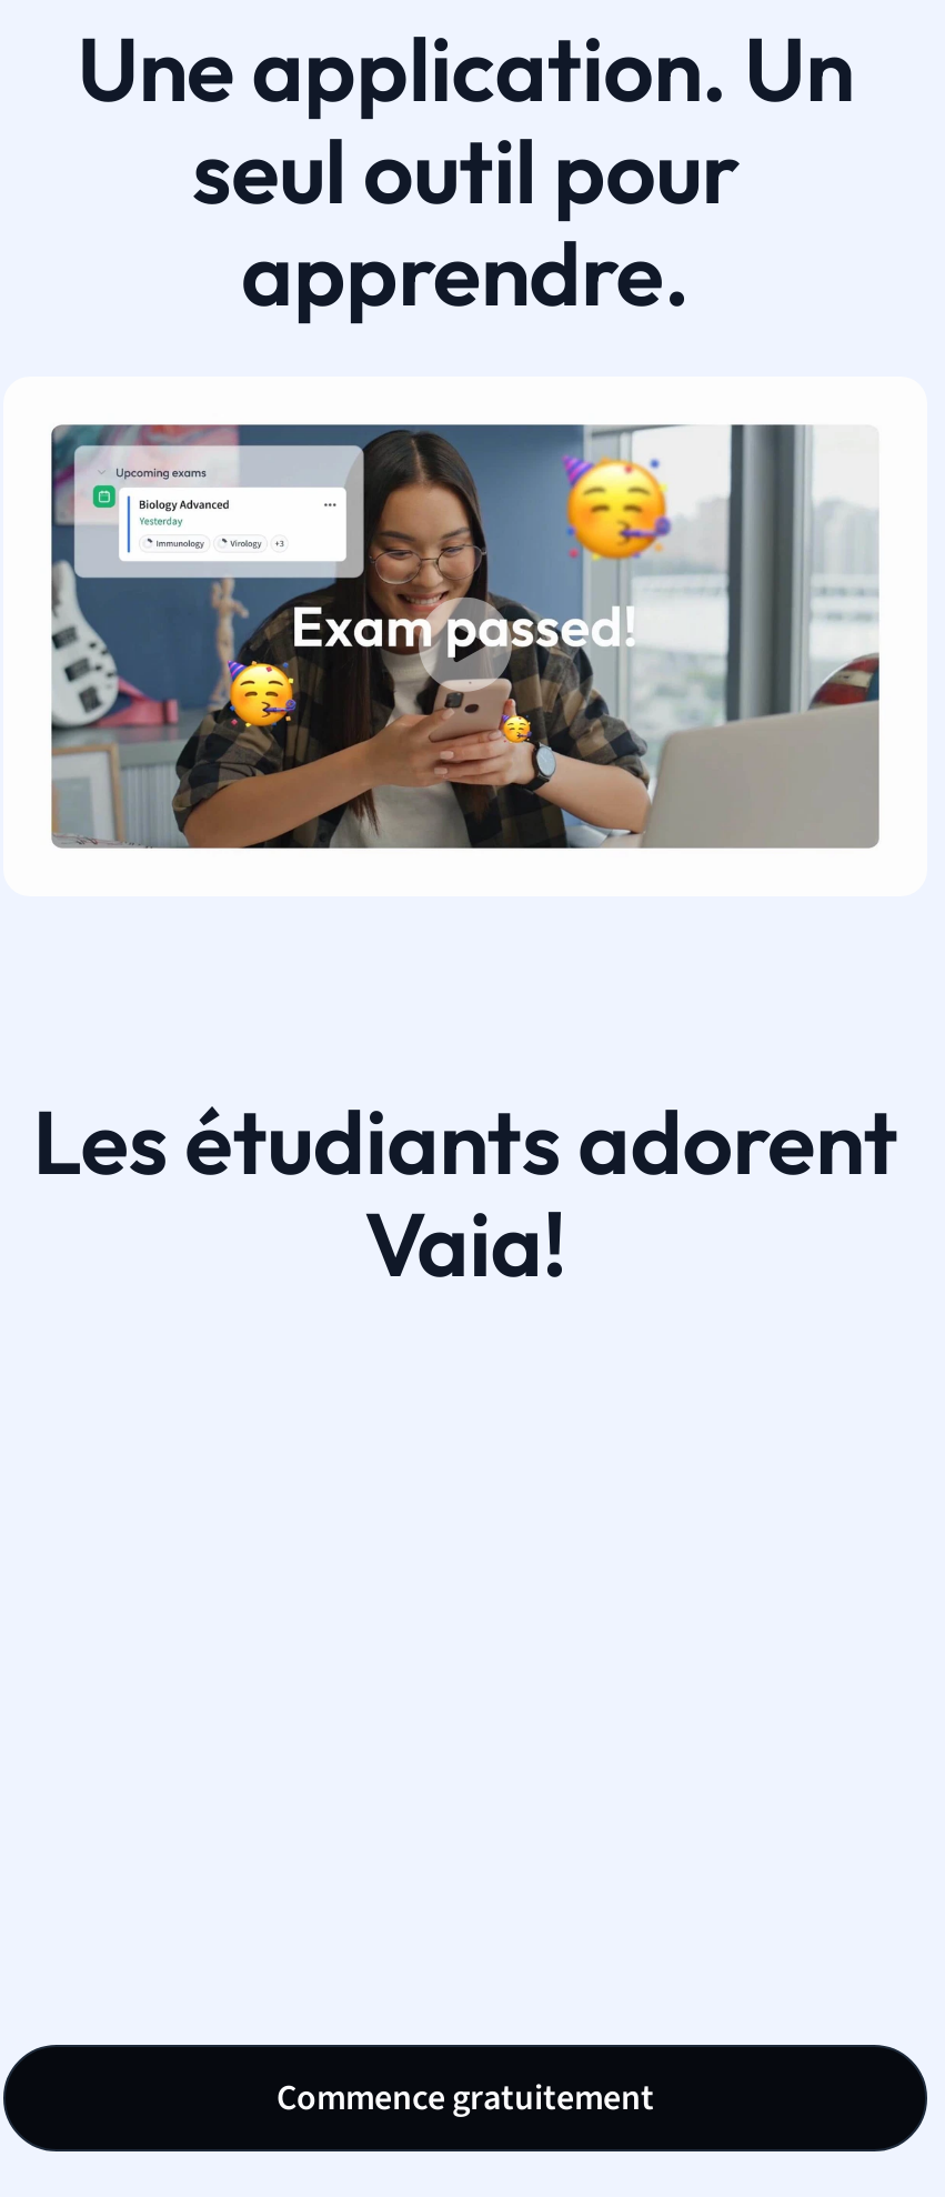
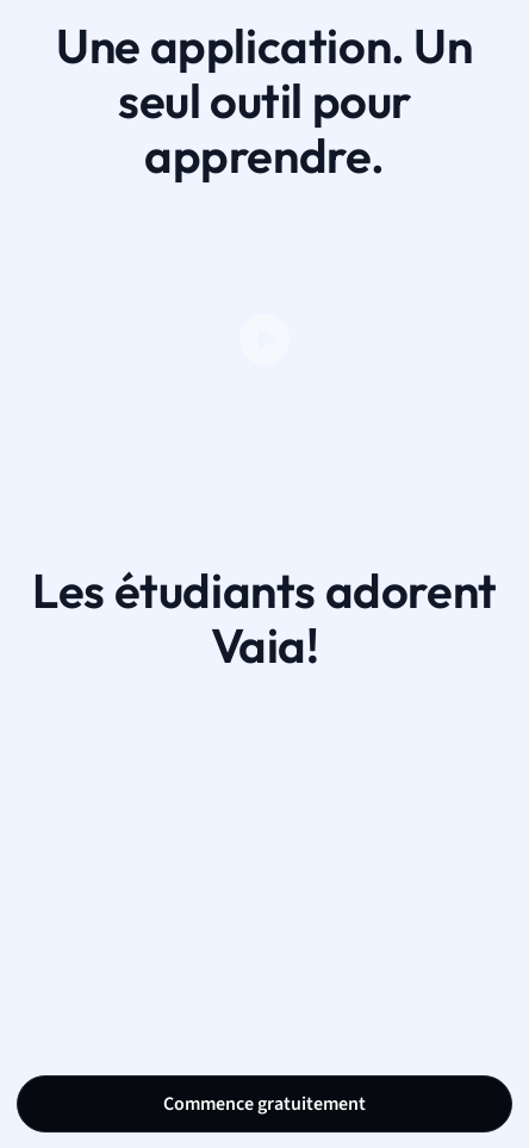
- [image]
